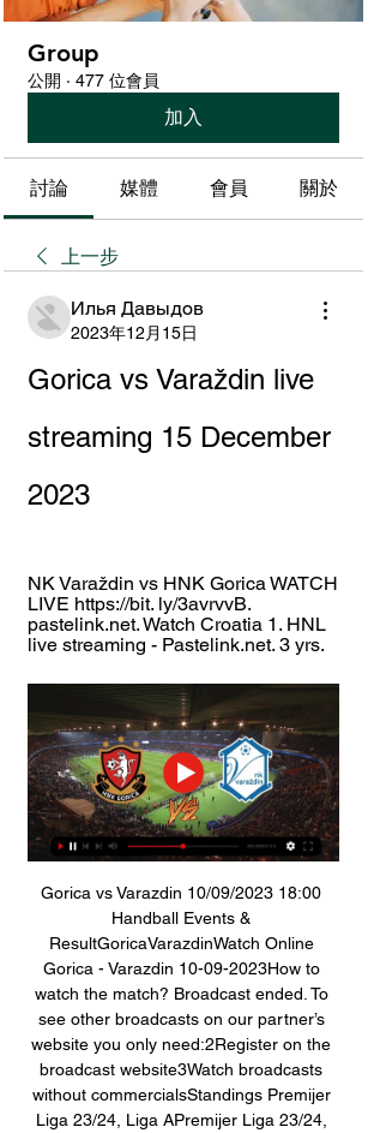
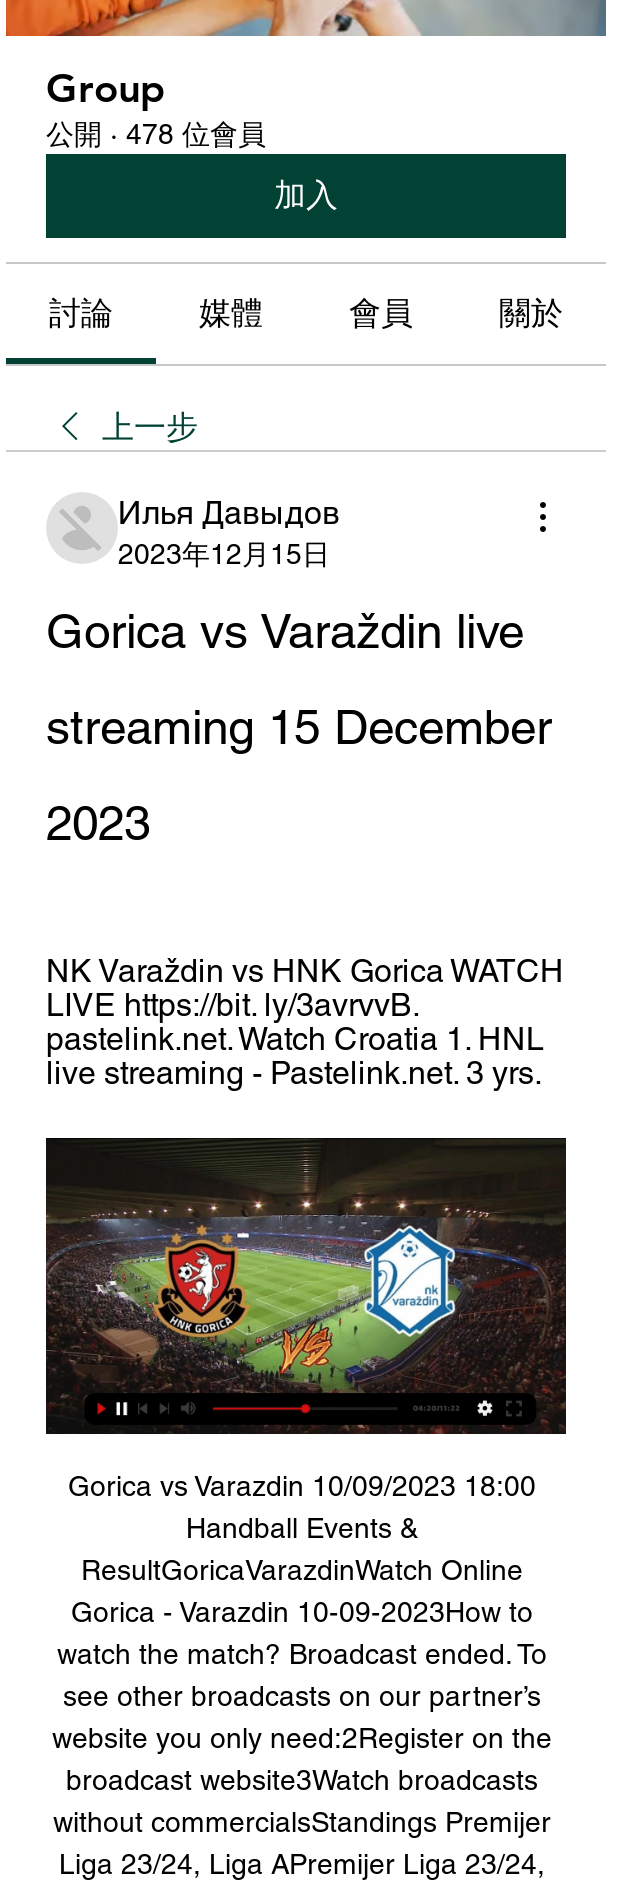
- 公開 · 477 位會員
+ 公開 · 478 位會員

- [image]
+ [image]
